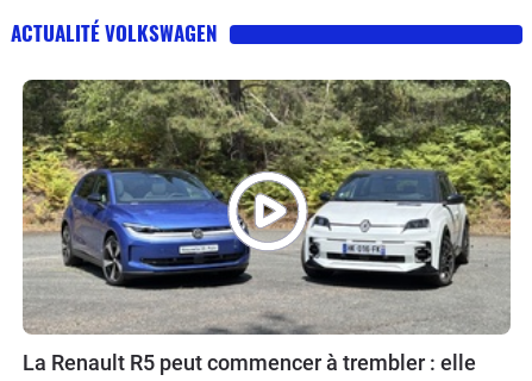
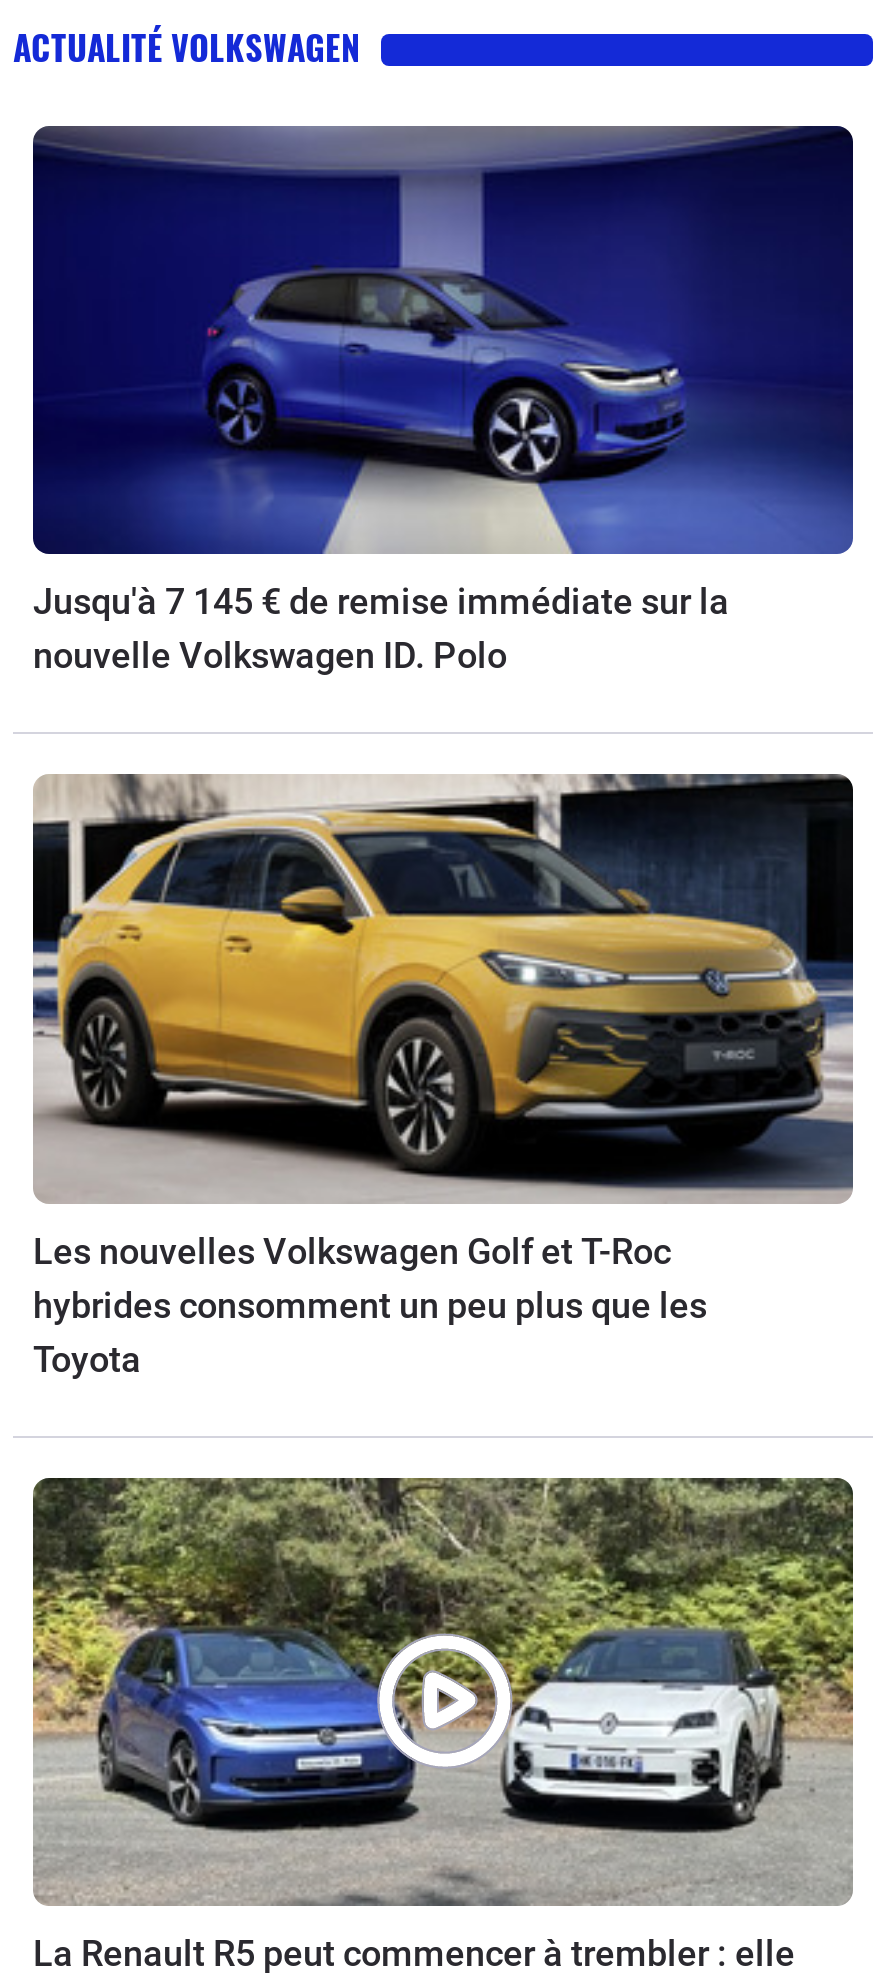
+ [image]
+ Jusqu'à 7 145 € de remise immédiate sur la
+ nouvelle Volkswagen ID. Polo

+ [image]
+ Les nouvelles Volkswagen Golf et T-Roc
+ hybrides consomment un peu plus que les
+ Toyota
